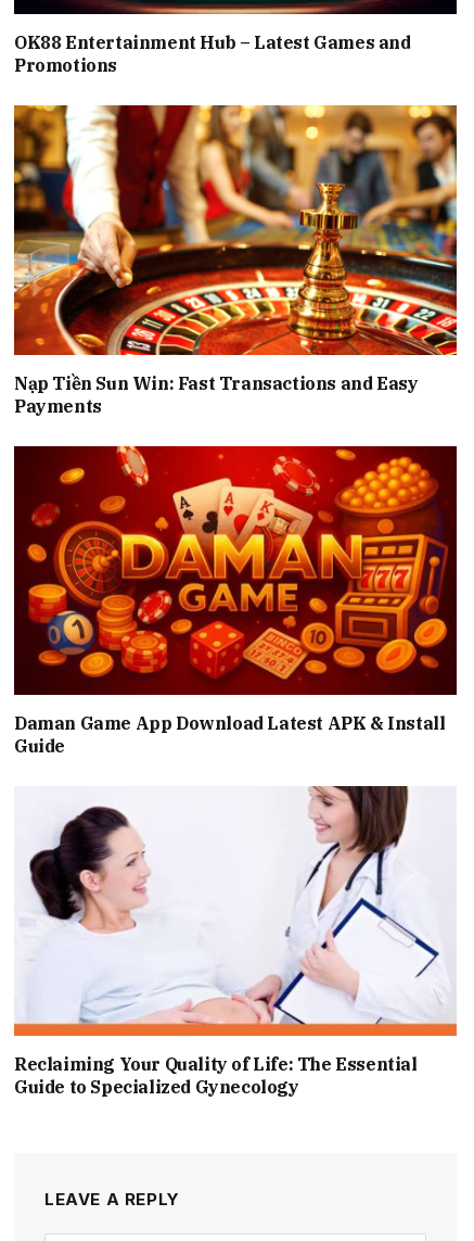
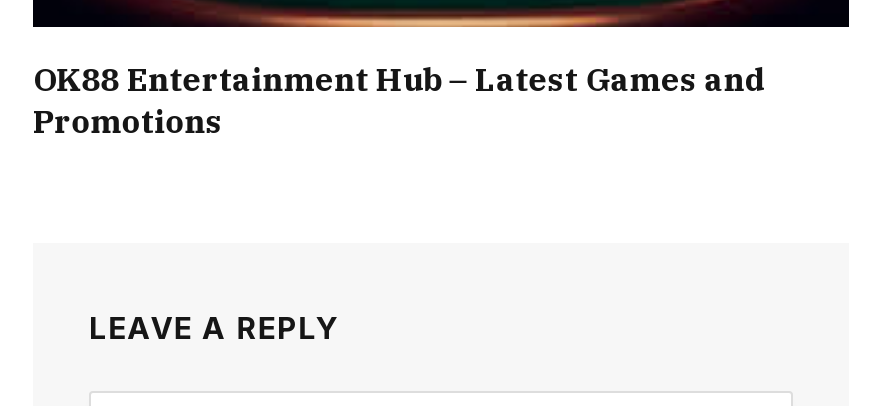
- [image]
- Nạp Tiền Sun Win: Fast Transactions and Easy
- Payments

- [image]
- Daman Game App Download Latest APK & Install
- Guide

- [image]
- Reclaiming Your Quality of Life: The Essential
- Guide to Specialized Gynecology
